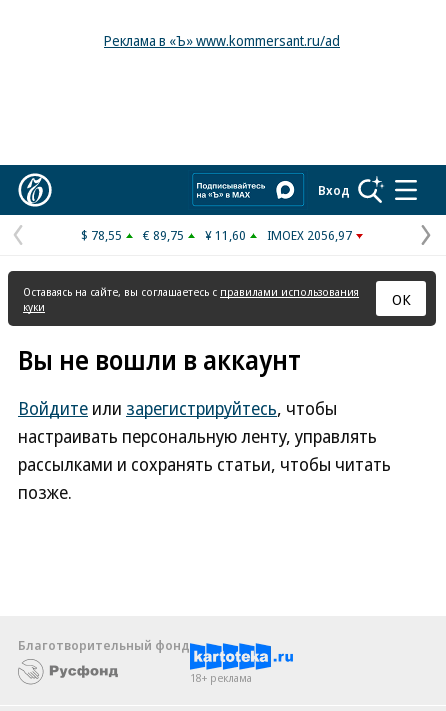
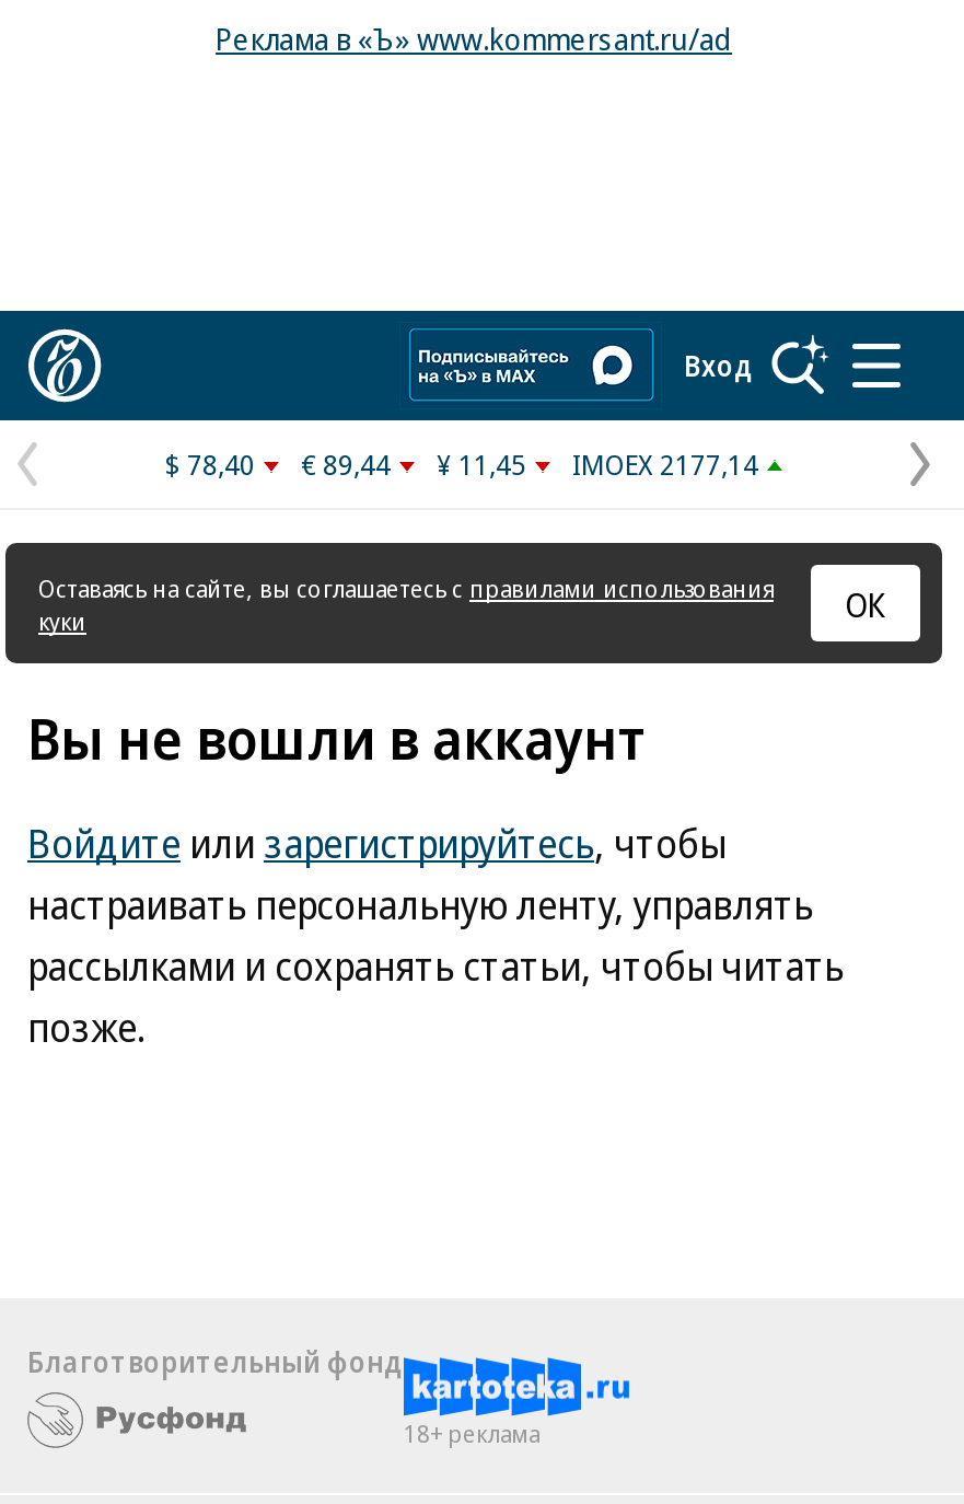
- $ 78,55
+ $ 78,40

- € 89,75
+ € 89,44

- ¥ 11,60
+ ¥ 11,45

- IMOEX 2056,97
+ IMOEX 2177,14
